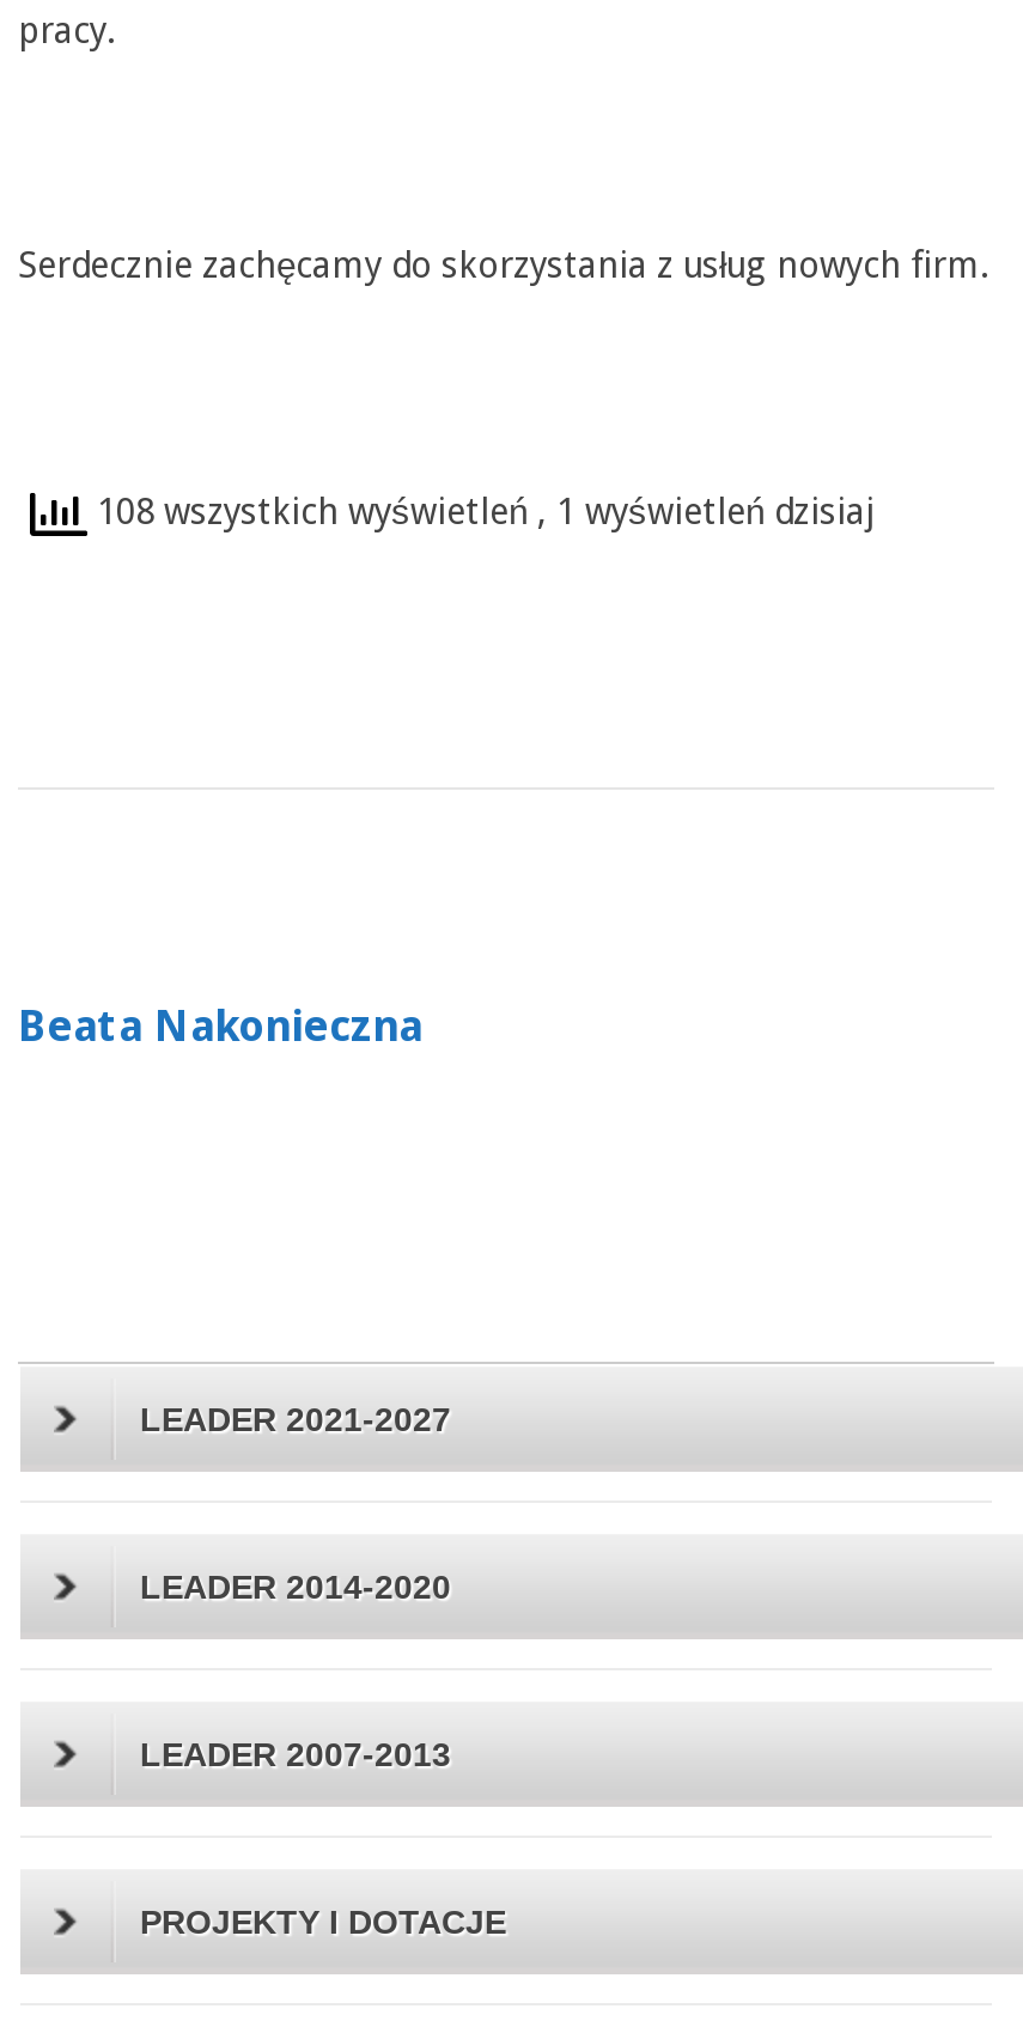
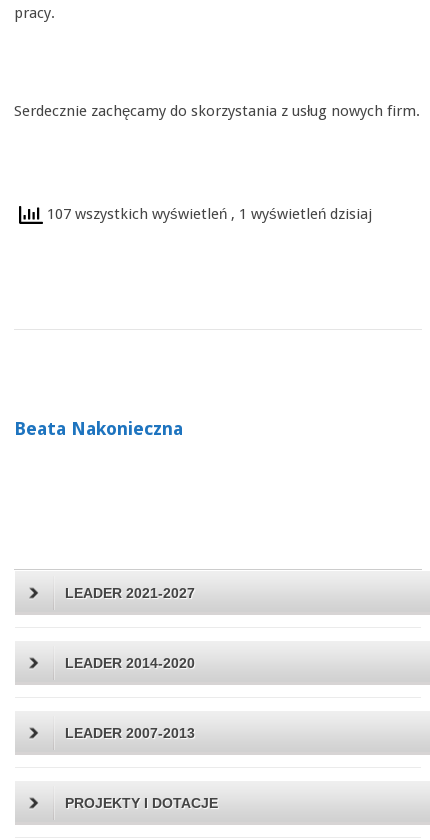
- 108 wszystkich wyświetleń, 1 wyświetleń dzisiaj
+ 107 wszystkich wyświetleń, 1 wyświetleń dzisiaj
